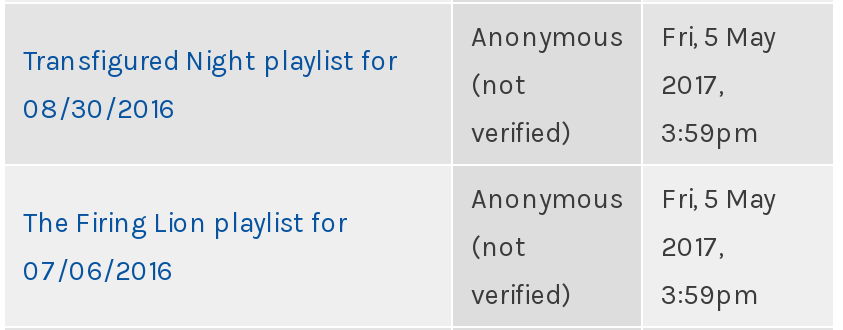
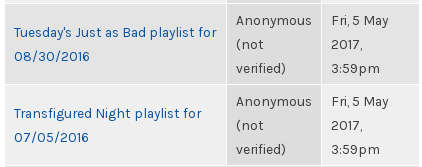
moved down: Transfigured Night playlist for

+ Tuesday's Just as Bad playlist for

- The Firing Lion playlist for

- 07/06/2016
+ 07/05/2016
